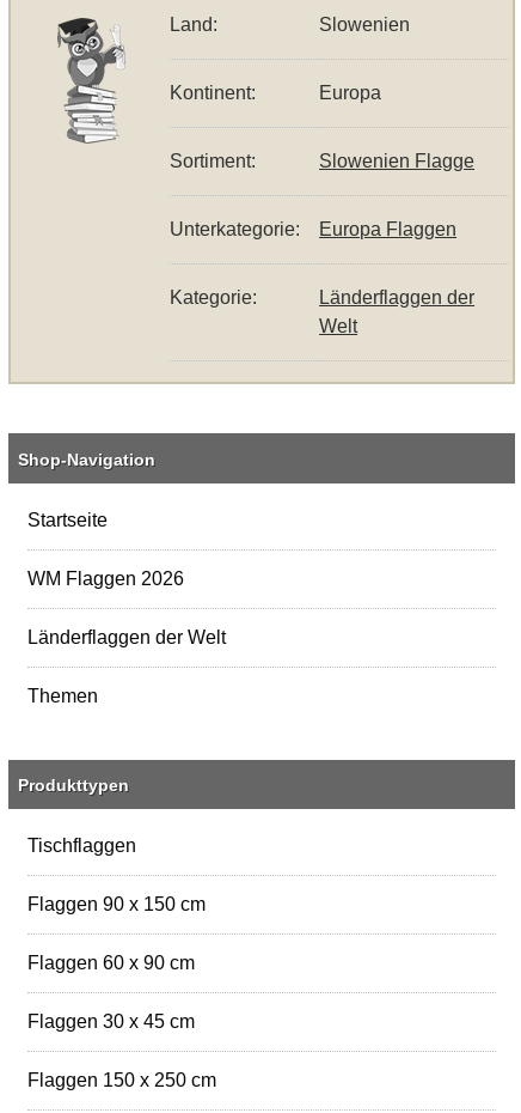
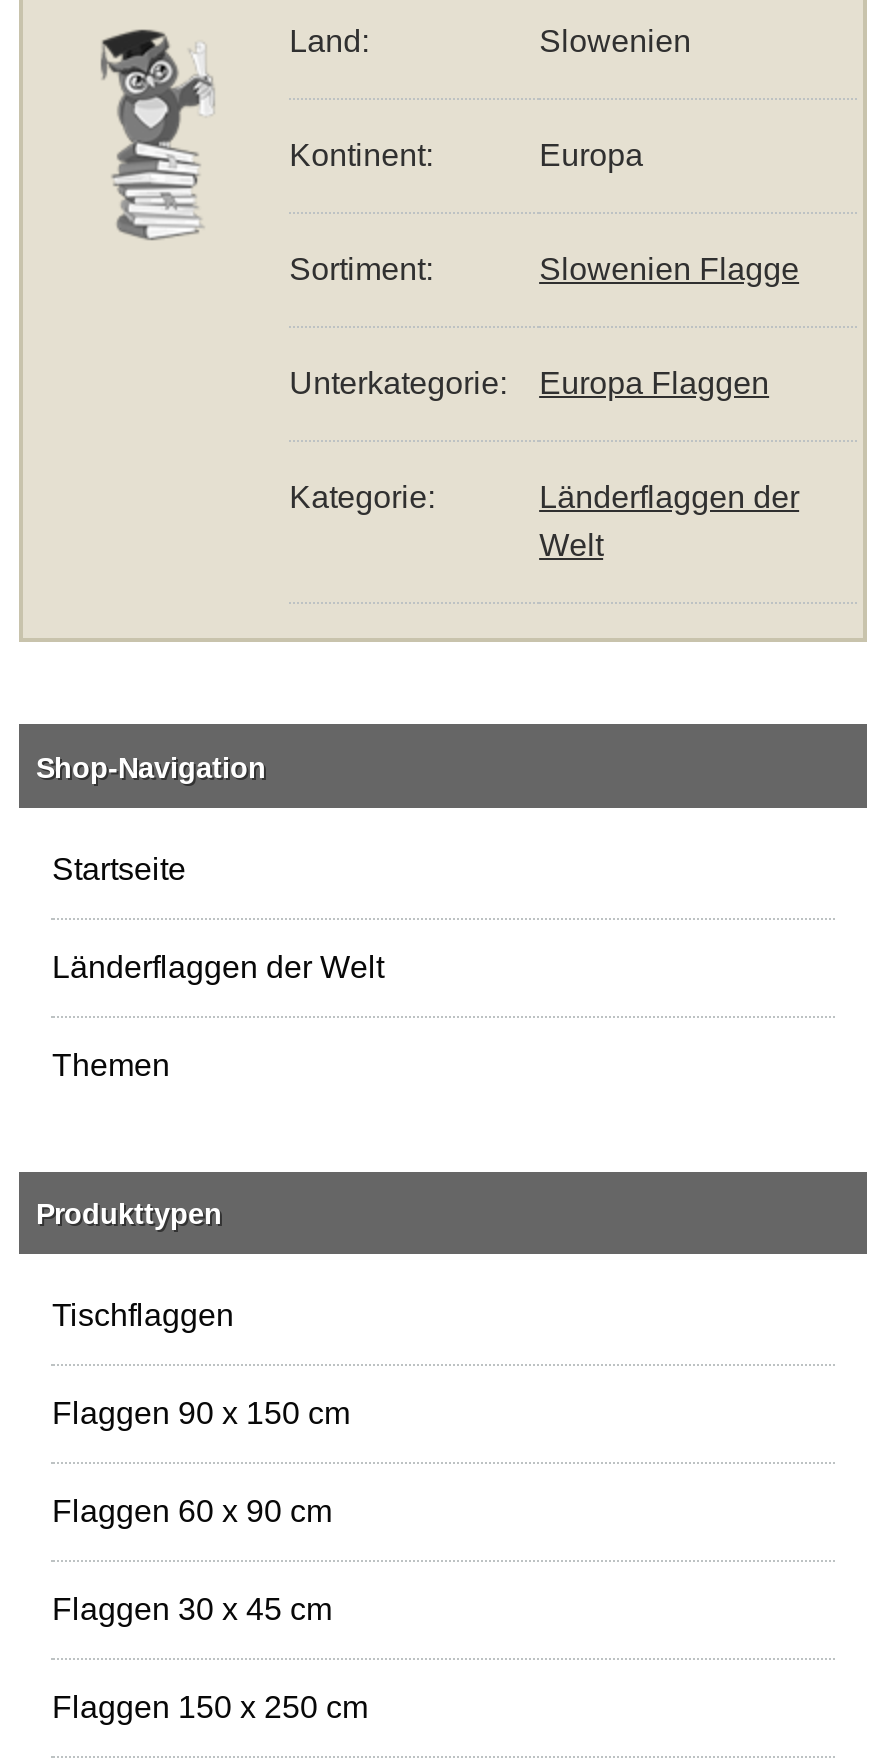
- WM Flaggen 2026
